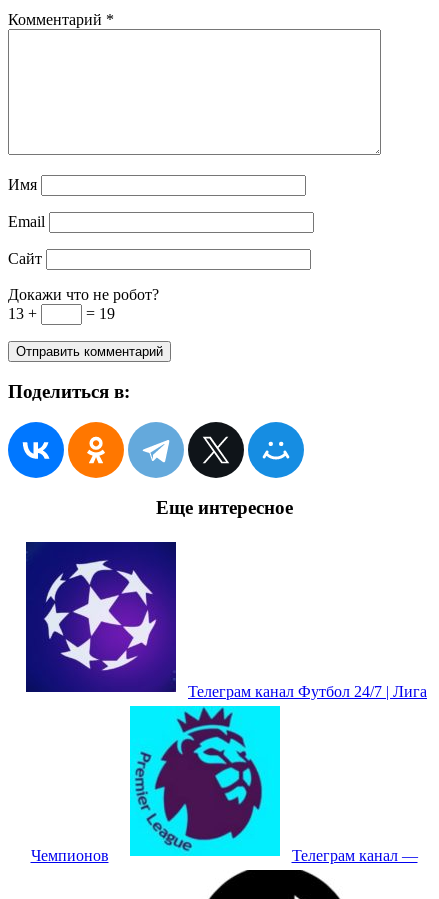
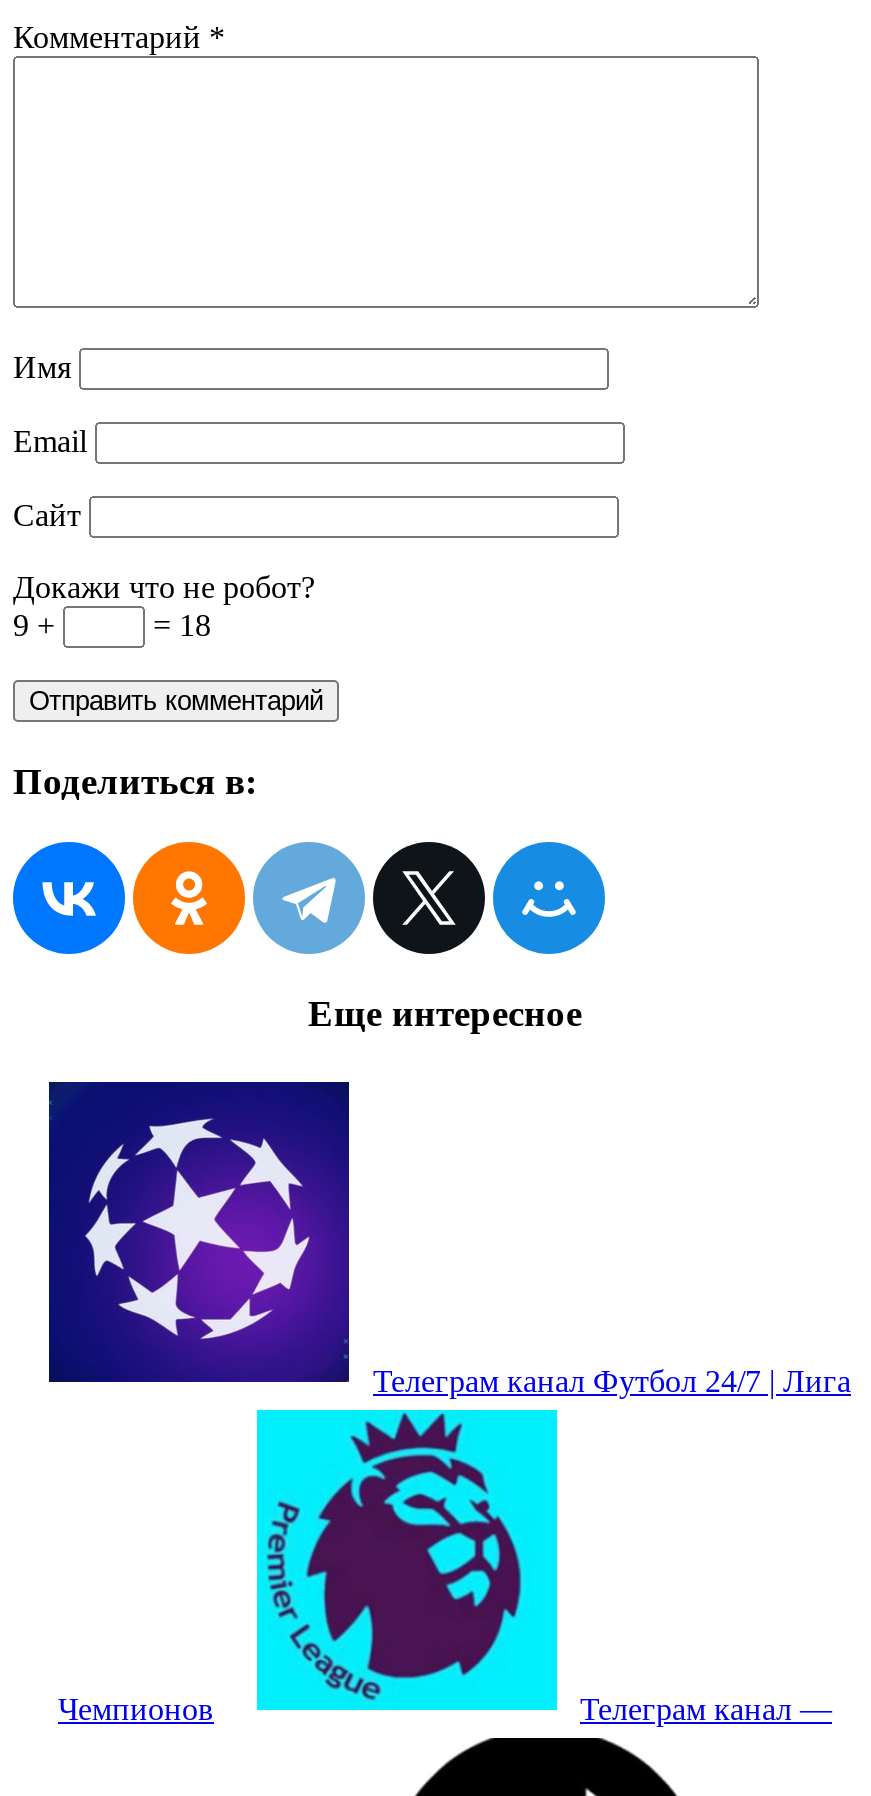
- 13 +
+ 9 +

- = 19
+ = 18
